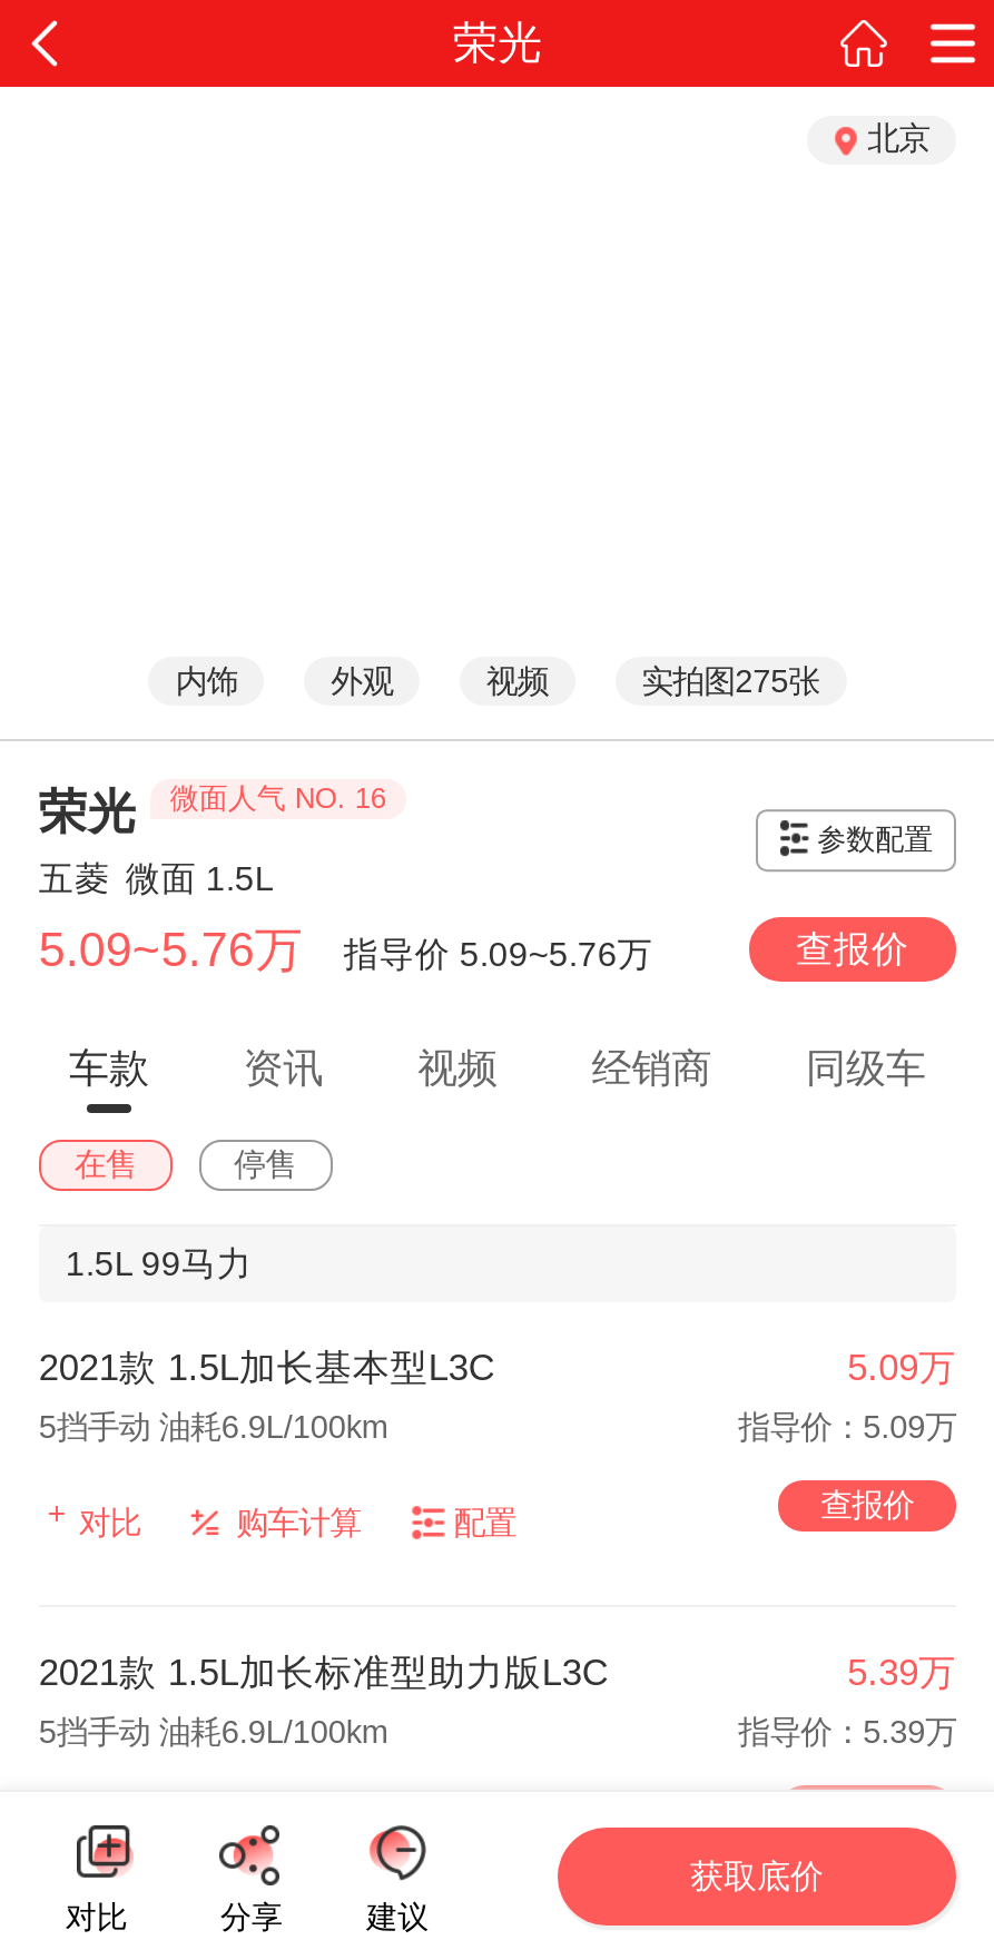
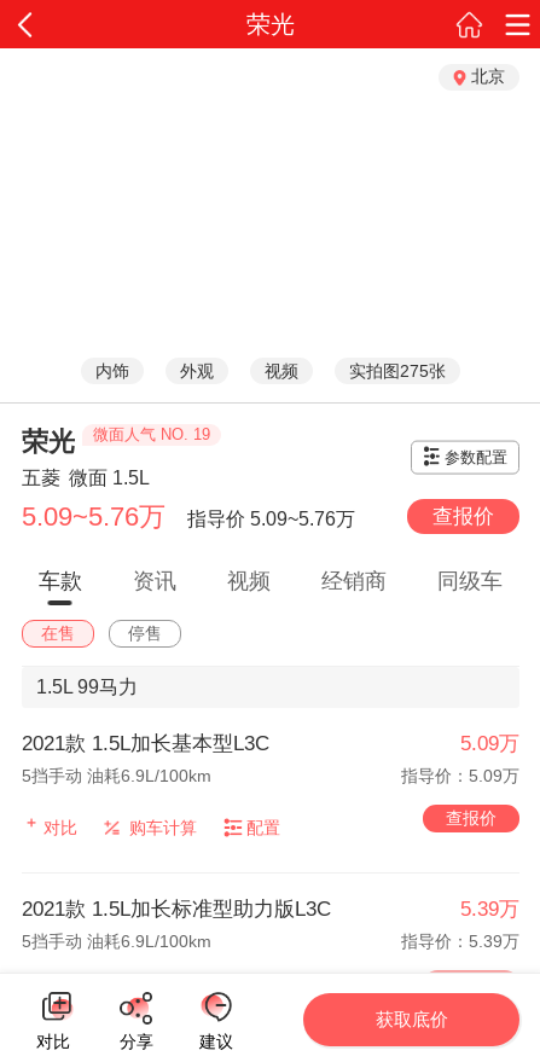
- 荣光 微面人气 NO. 16
+ 荣光 微面人气 NO. 19
